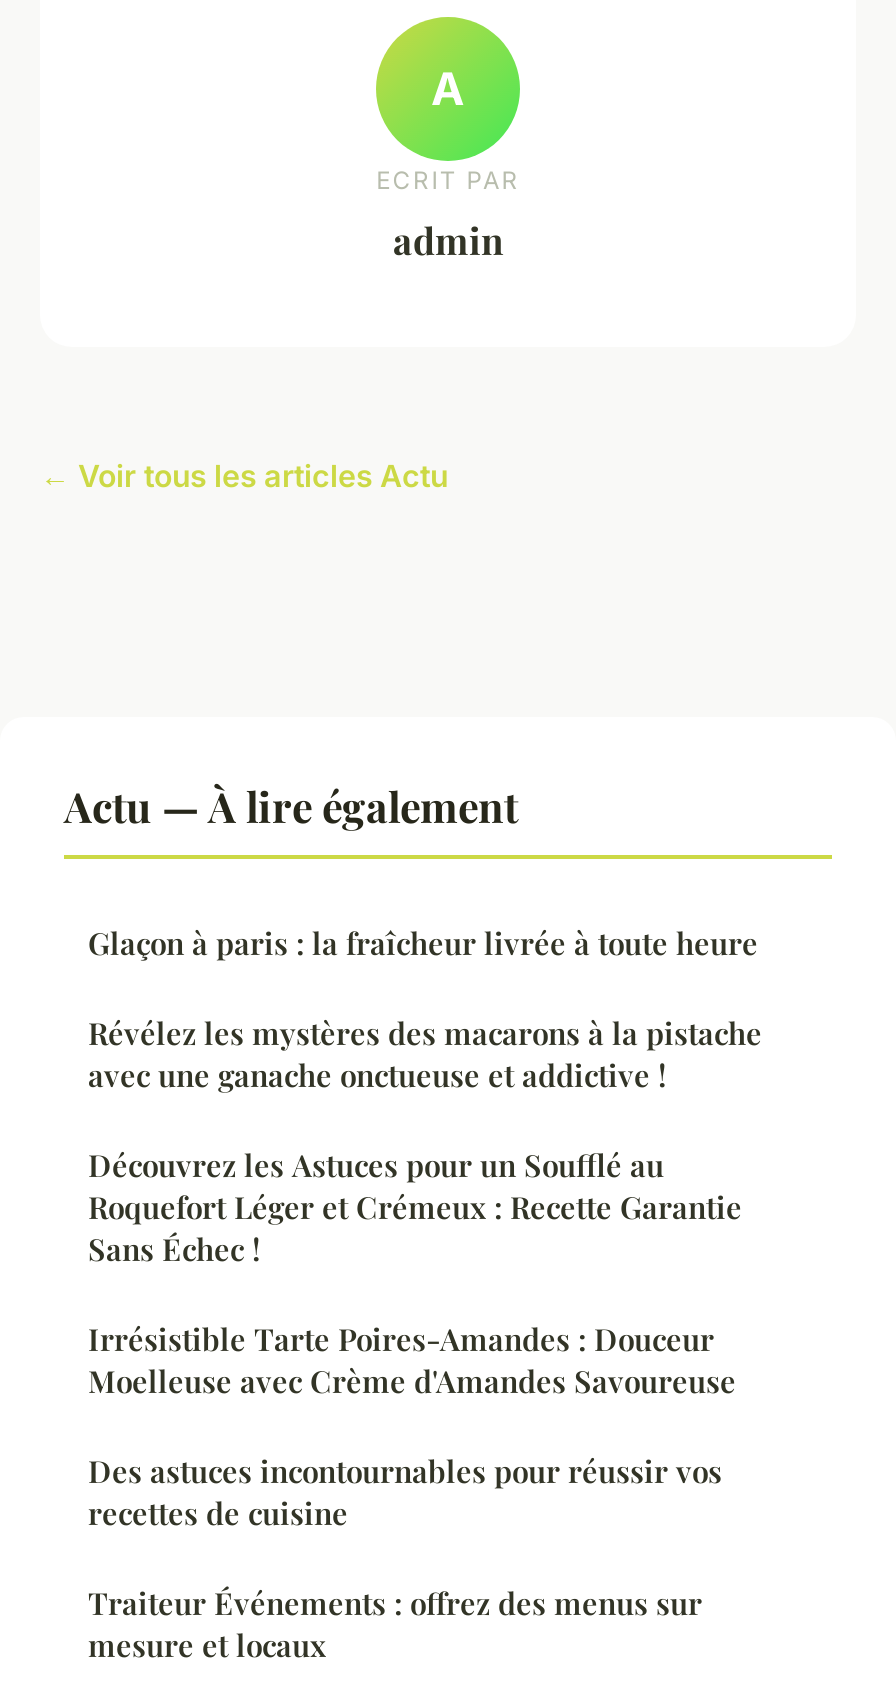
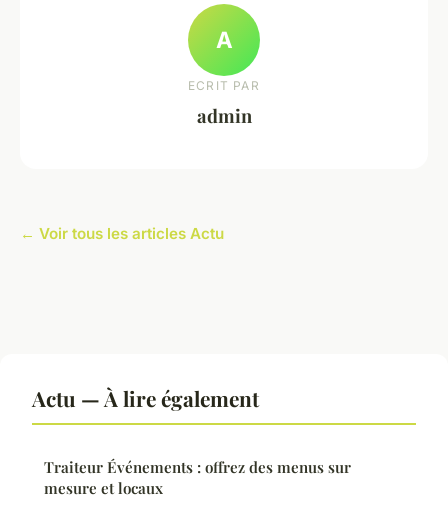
- Glaçon à paris : la fraîcheur livrée à toute heure
- Révélez les mystères des macarons à la pistache
- avec une ganache onctueuse et addictive !
- Découvrez les Astuces pour un Soufflé au
- Roquefort Léger et Crémeux : Recette Garantie
- Sans Échec !
- Irrésistible Tarte Poires-Amandes : Douceur
- Moelleuse avec Crème d'Amandes Savoureuse
- Des astuces incontournables pour réussir vos
- recettes de cuisine
